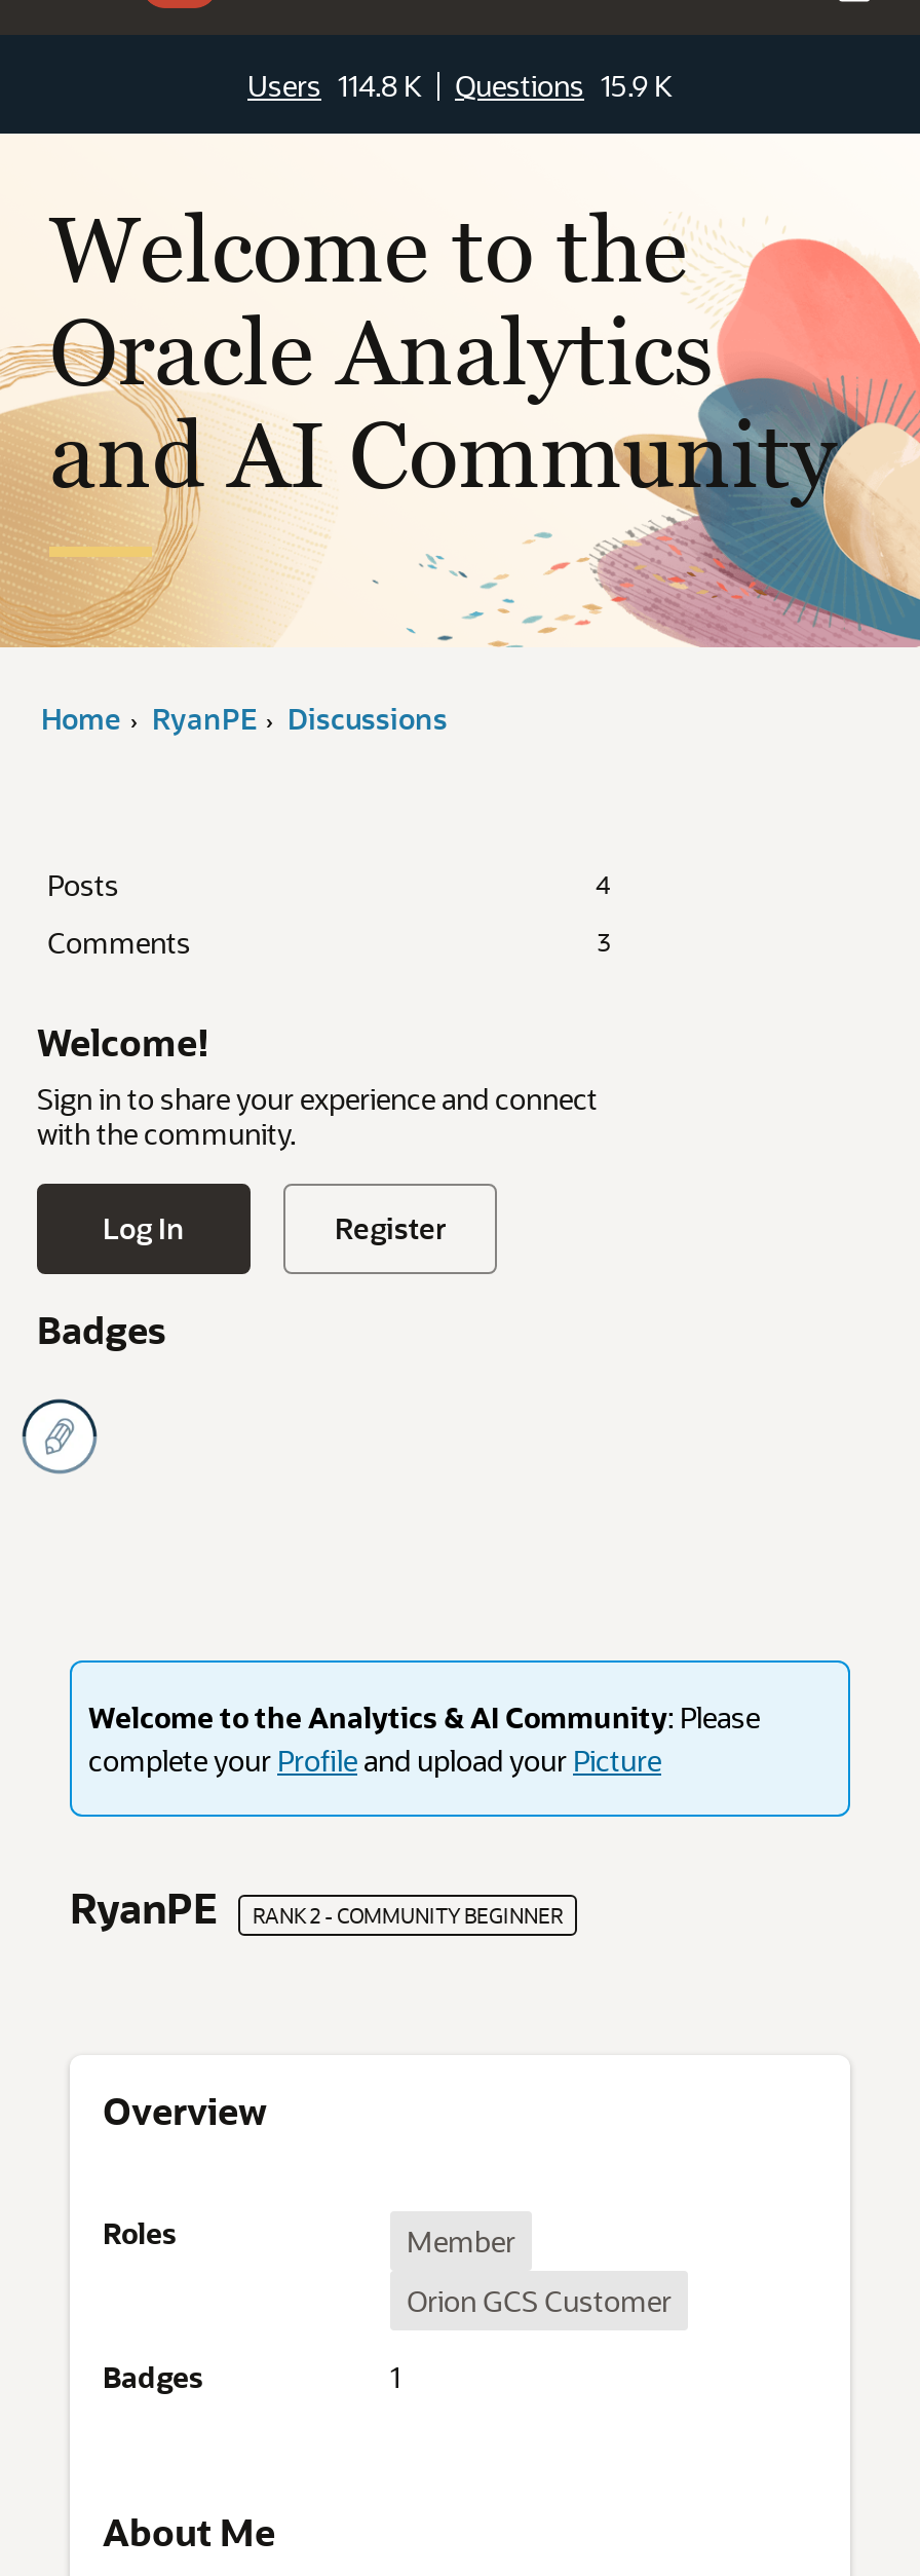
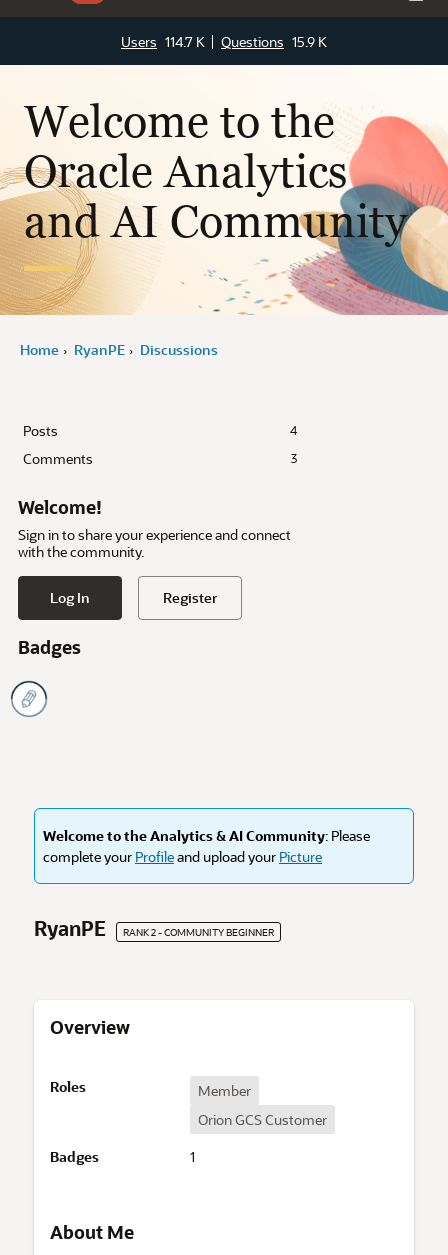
- Users 114.8 K Questions 15.9 K
+ Users 114.7 K Questions 15.9 K
